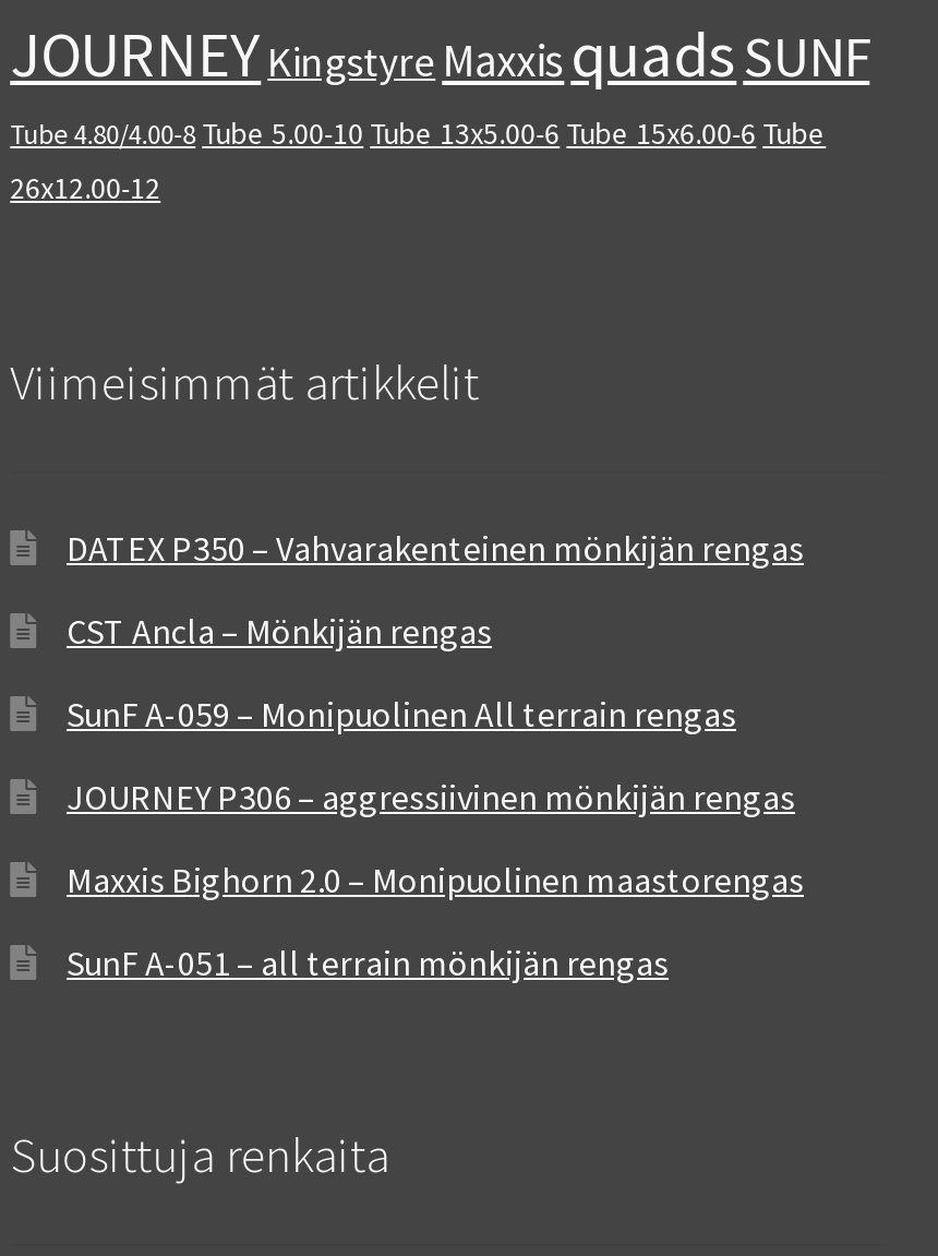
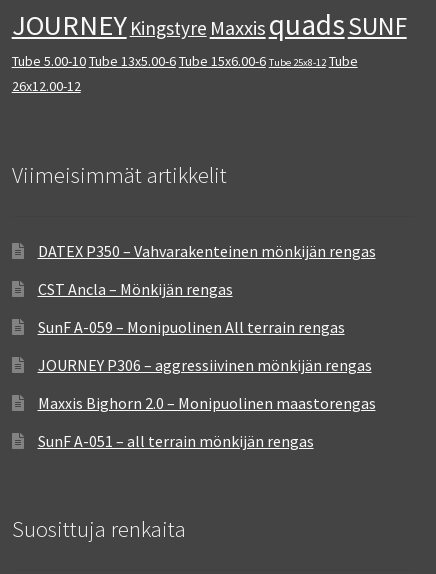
- Tube 4.80/4.00-8 Tube 5.00-10 Tube 13x5.00-6 Tube 15x6.00-6 Tube
+ Tube 5.00-10 Tube 13x5.00-6 Tube 15x6.00-6 Tube 25x8-12 Tube
